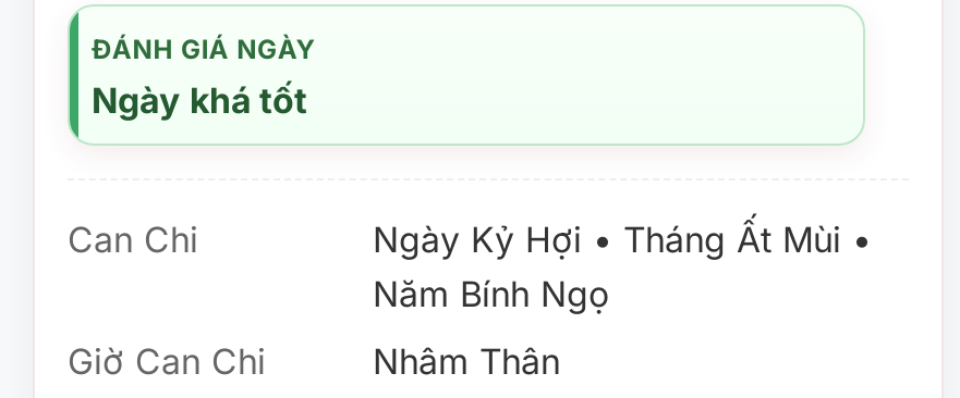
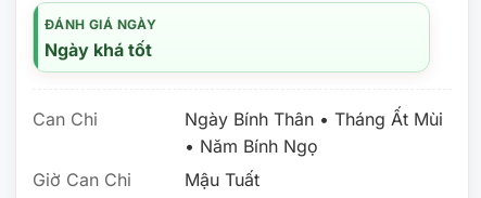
- Ngày Kỷ Hợi • Tháng Ất Mùi •
- Năm Bính Ngọ
+ Ngày Bính Thân • Tháng Ất Mùi
+ • Năm Bính Ngọ

- Nhâm Thân
+ Mậu Tuất
